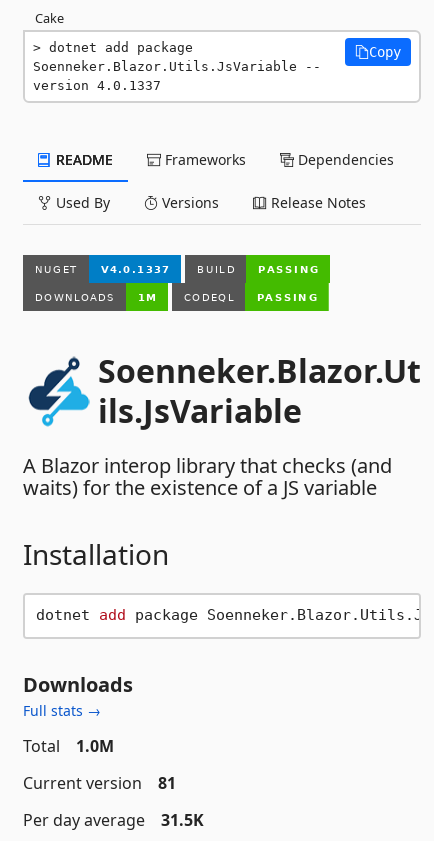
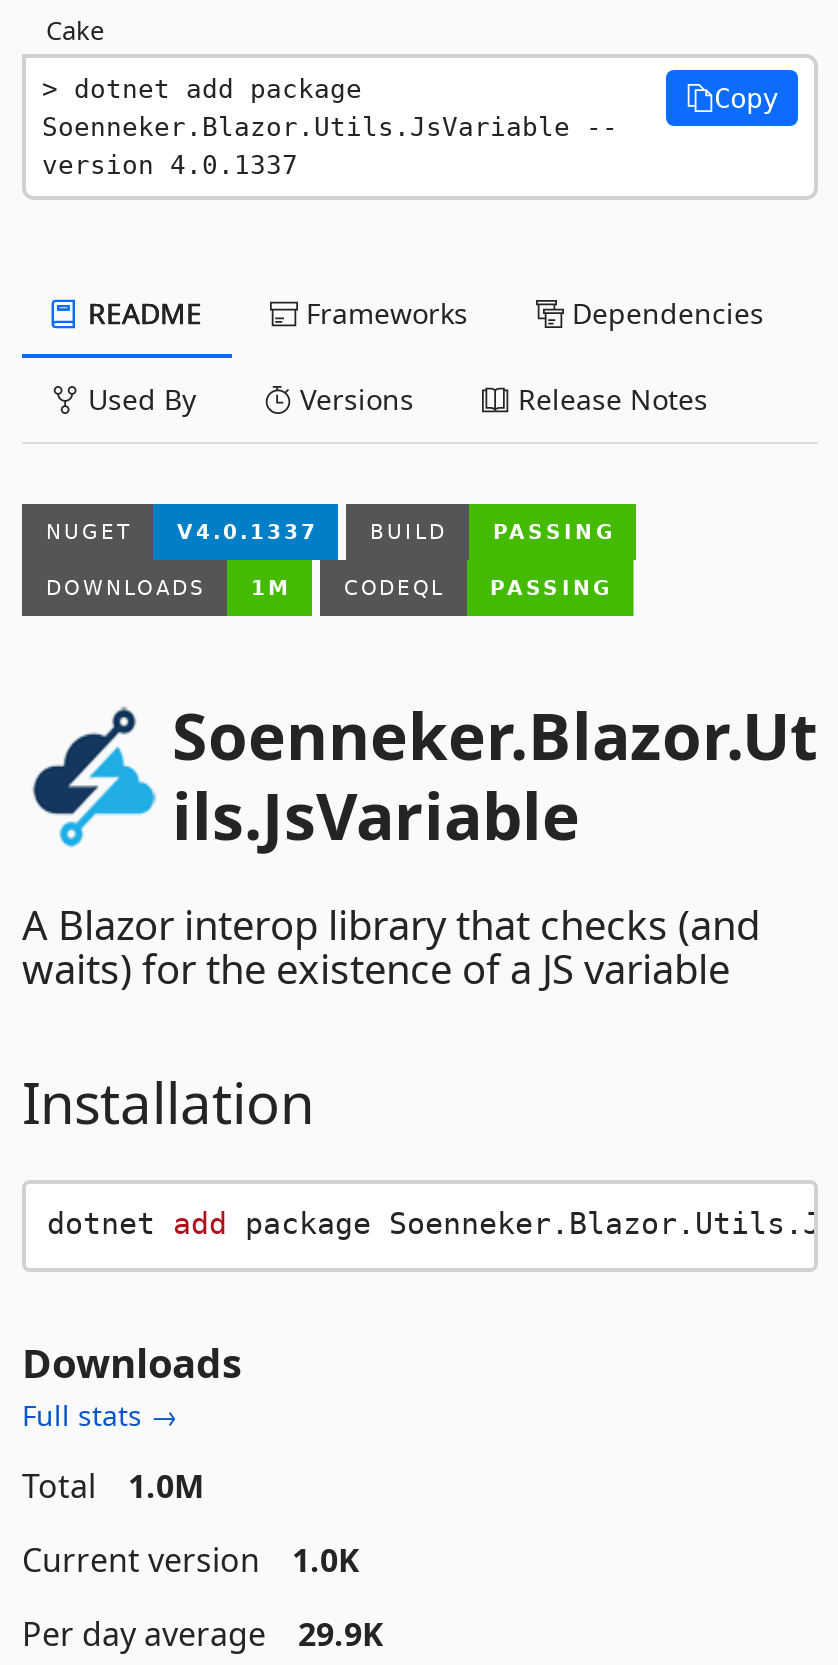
- Current version 81
+ Current version 1.0K

- Per day average 31.5K
+ Per day average 29.9K
